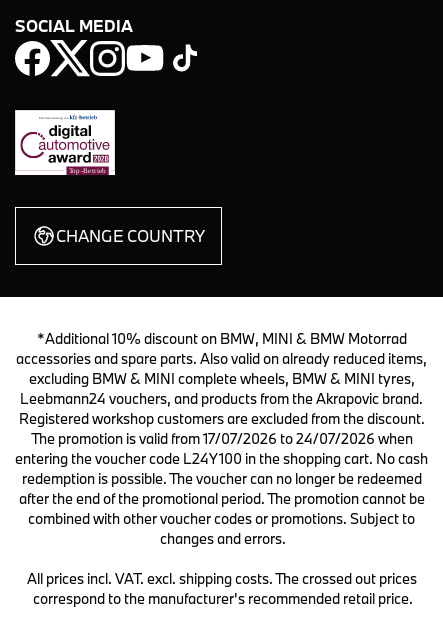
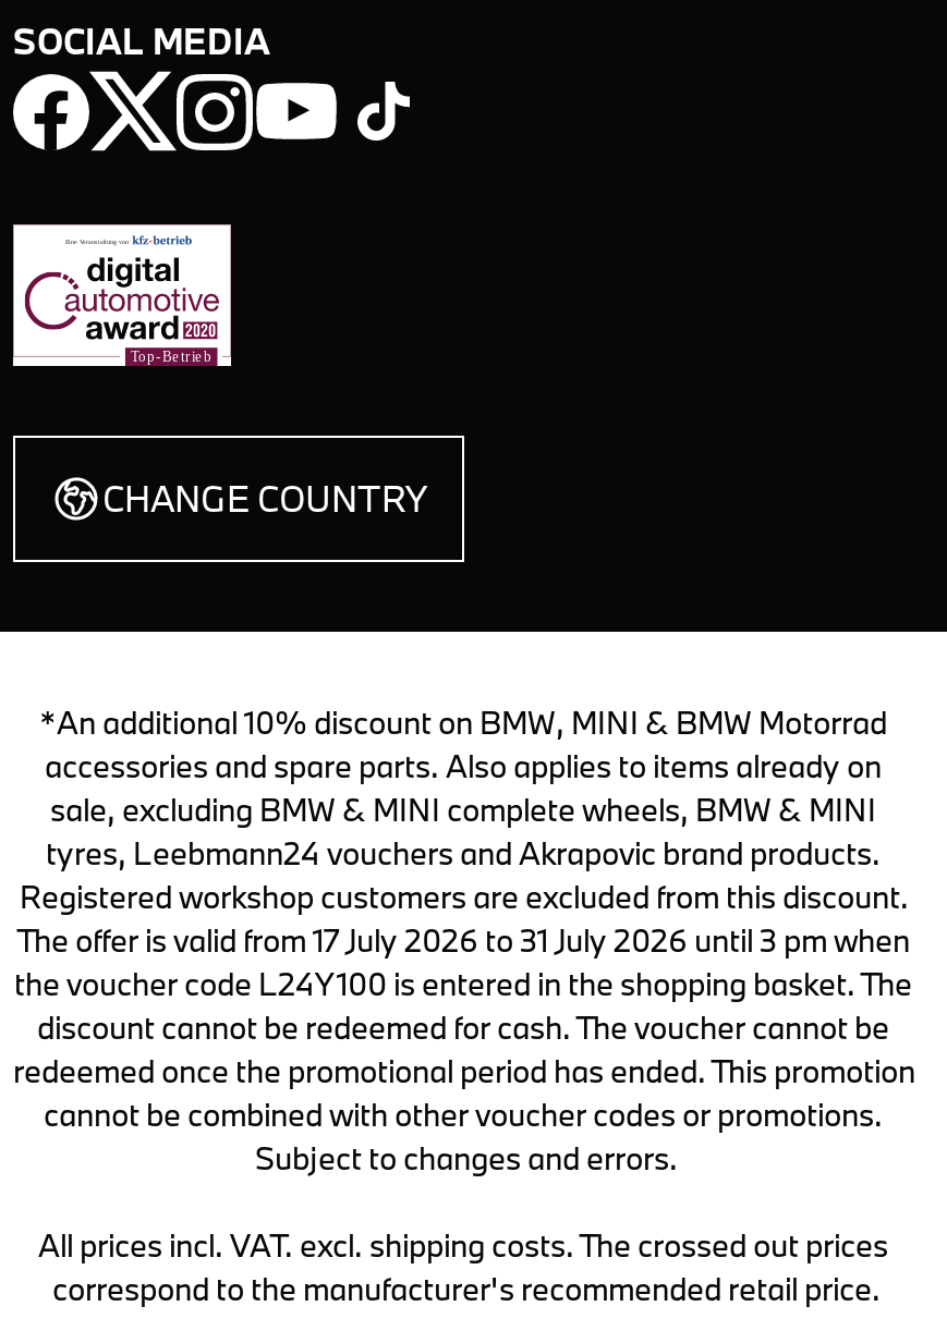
- *Additional 10% discount on BMW, MINI & BMW Motorrad
- accessories and spare parts. Also valid on already reduced items,
- excluding BMW & MINI complete wheels, BMW & MINI tyres,
- Leebmann24 vouchers, and products from the Akrapovic brand.
- Registered workshop customers are excluded from the discount.
- The promotion is valid from 17/07/2026 to 24/07/2026 when
- entering the voucher code L24Y100 in the shopping cart. No cash
- redemption is possible. The voucher can no longer be redeemed
- after the end of the promotional period. The promotion cannot be
- combined with other voucher codes or promotions. Subject to
- changes and errors.
+ *An additional 10% discount on BMW, MINI & BMW Motorrad
+ accessories and spare parts. Also applies to items already on
+ sale, excluding BMW & MINI complete wheels, BMW & MINI
+ tyres, Leebmann24 vouchers and Akrapovic brand products.
+ Registered workshop customers are excluded from this discount.
+ The offer is valid from 17 July 2026 to 31 July 2026 until 3 pm when
+ the voucher code L24Y100 is entered in the shopping basket. The
+ discount cannot be redeemed for cash. The voucher cannot be
+ redeemed once the promotional period has ended. This promotion
+ cannot be combined with other voucher codes or promotions.
+ Subject to changes and errors.
